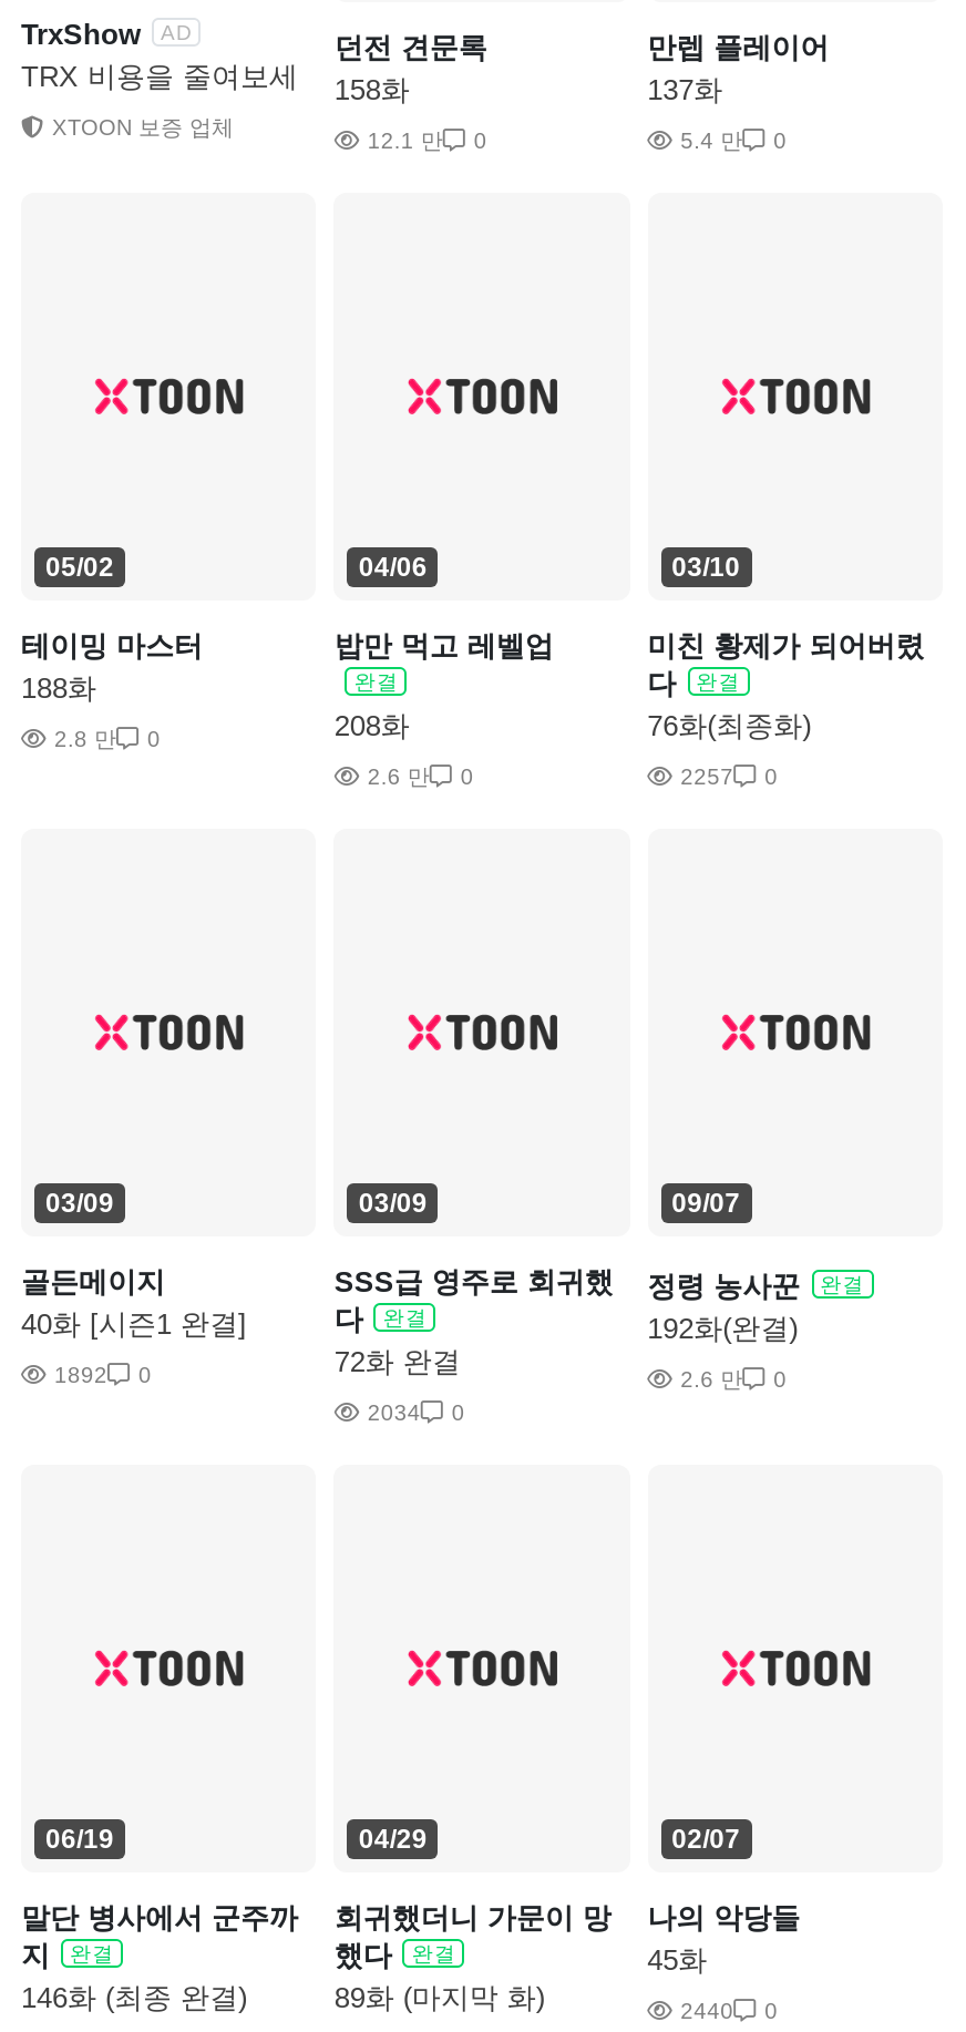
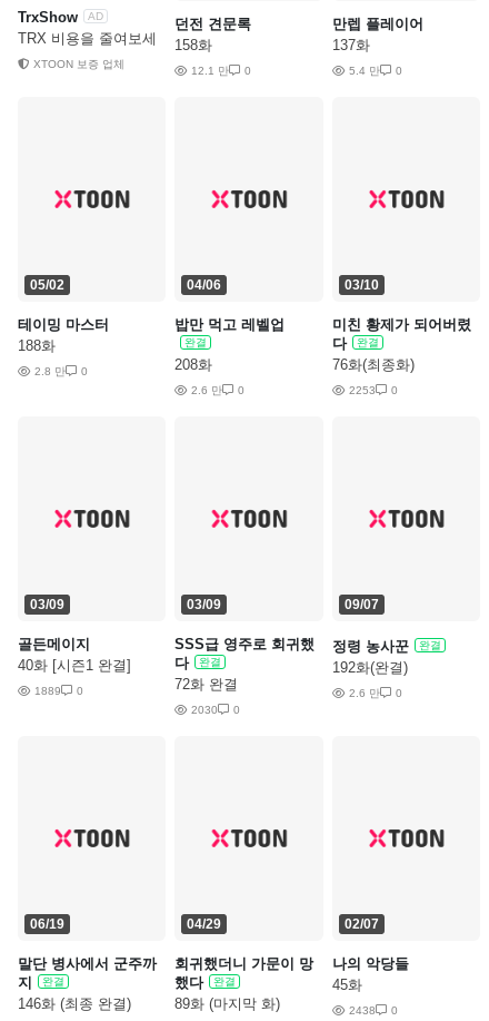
- 2257 0
+ 2253 0

- 1892 0
+ 1889 0

- 2034 0
+ 2030 0

- 2440 0
+ 2438 0
